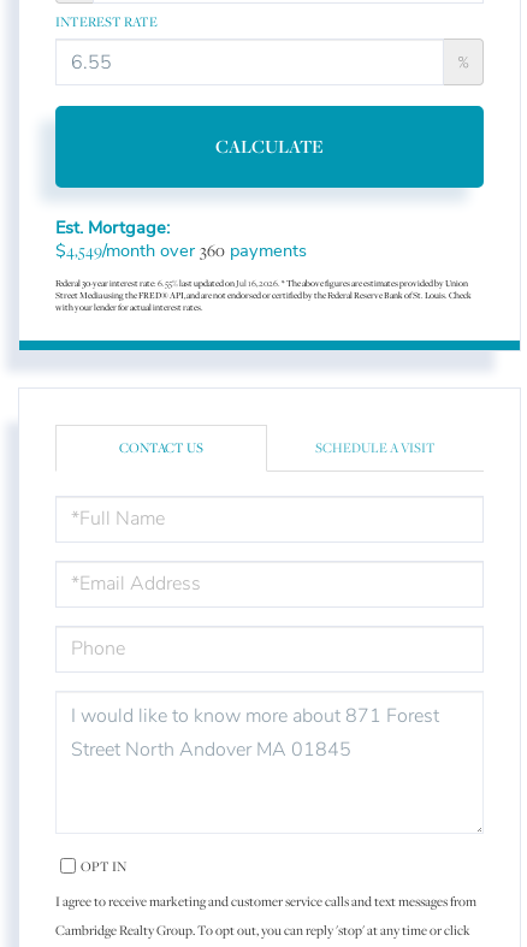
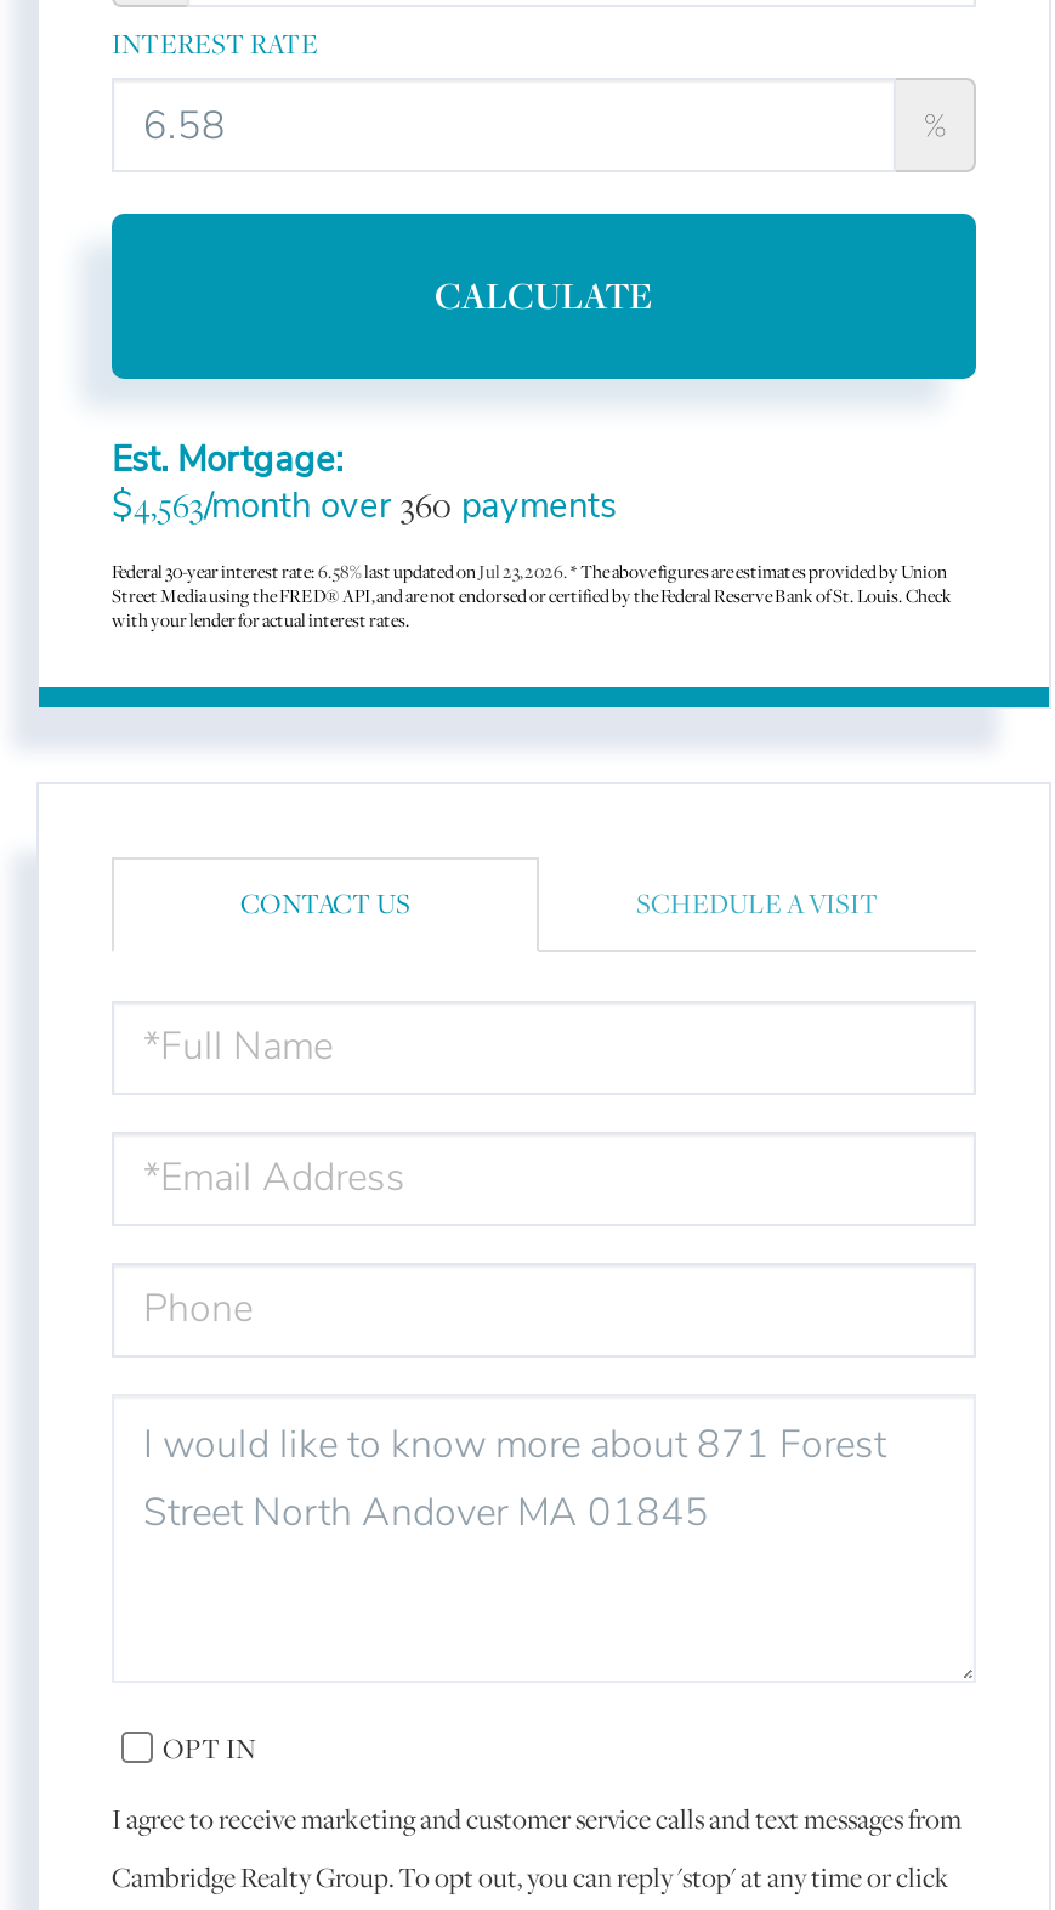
- $4,549/month over 360 payments
+ $4,563/month over 360 payments

- Federal 30-year interest rate: 6.55% last updated on Jul 16, 2026. * The above figures are estimates provided by Union
+ Federal 30-year interest rate: 6.58% last updated on Jul 23, 2026. * The above figures are estimates provided by Union
